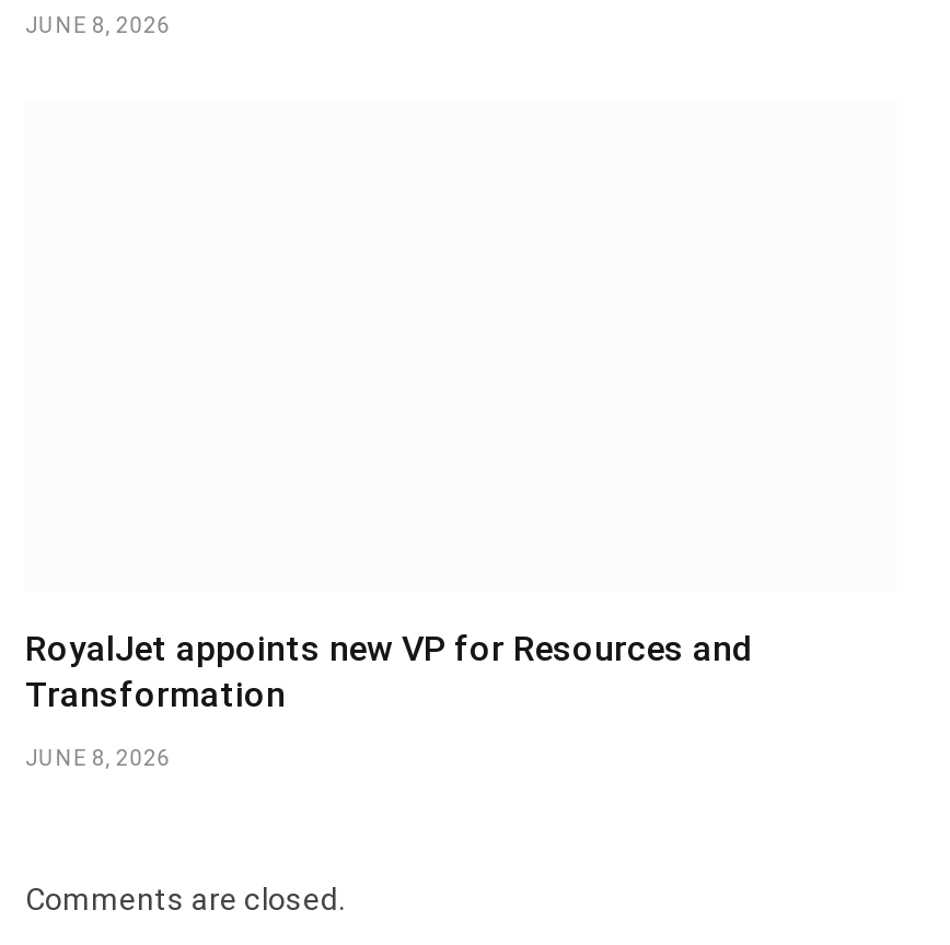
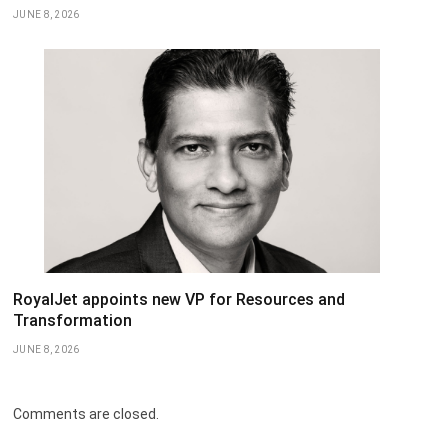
+ [image]
